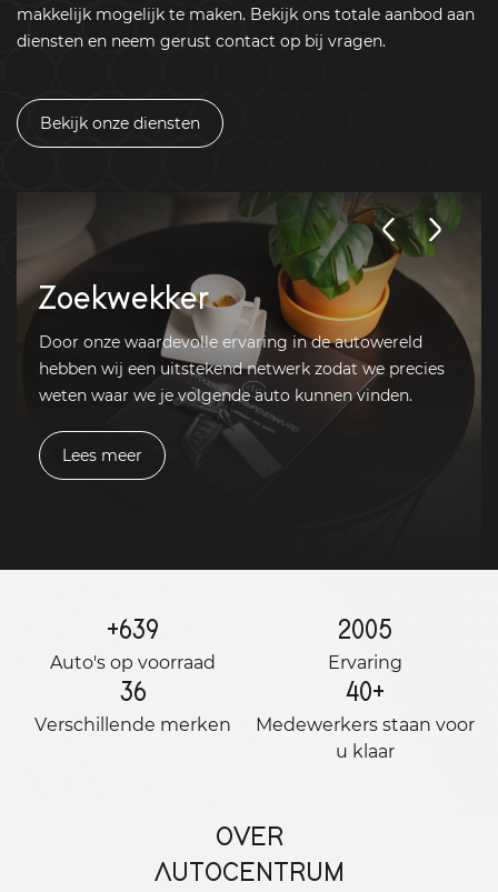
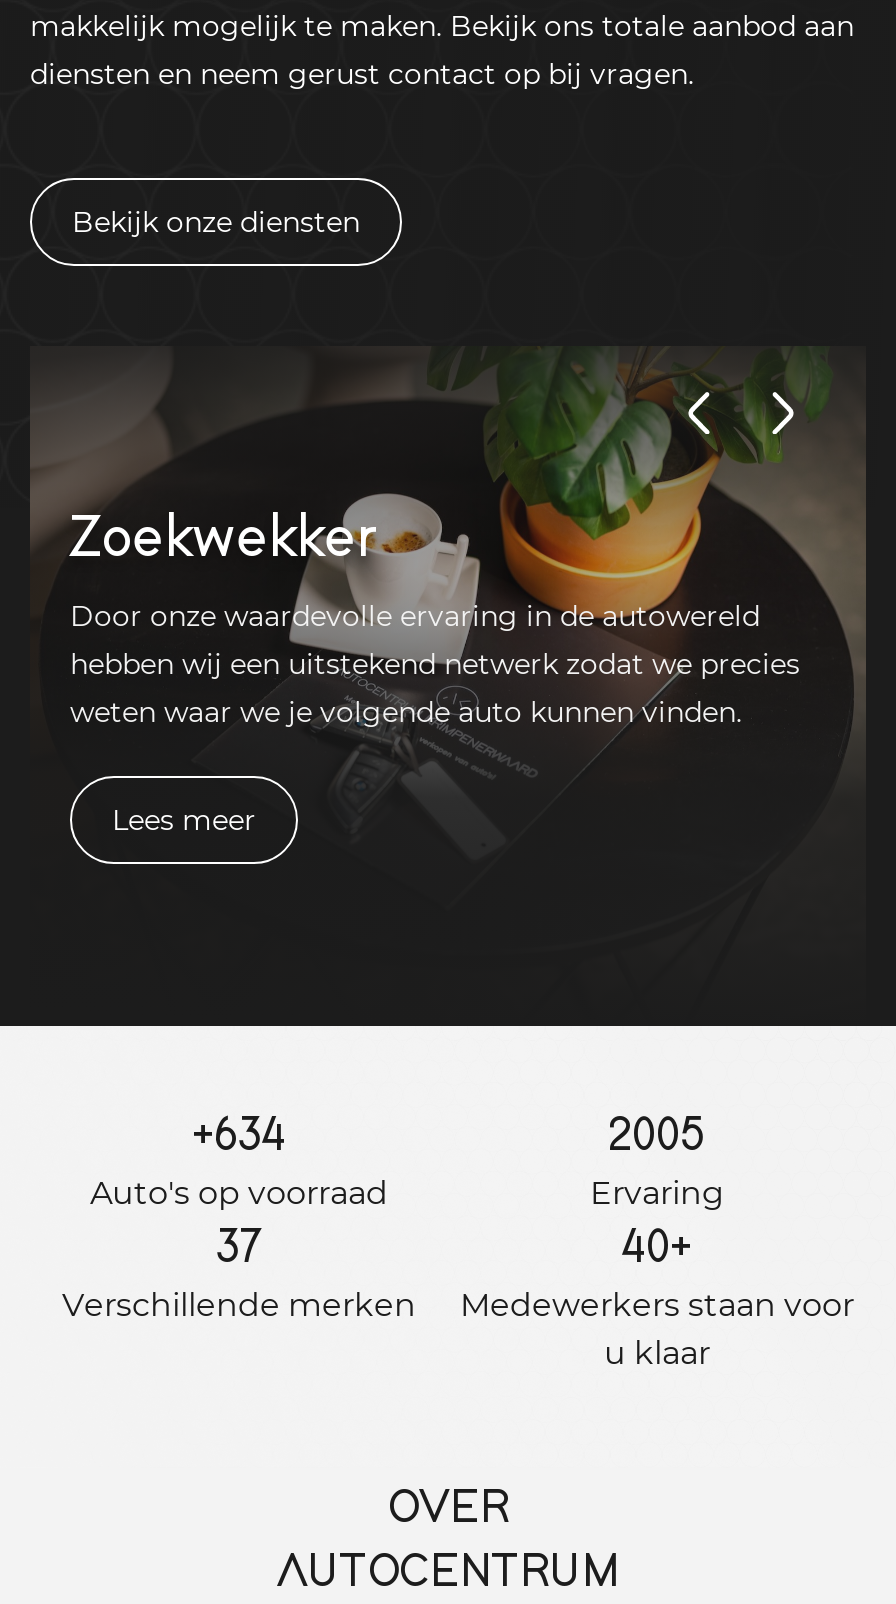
- +639
+ +634

- 36
+ 37
